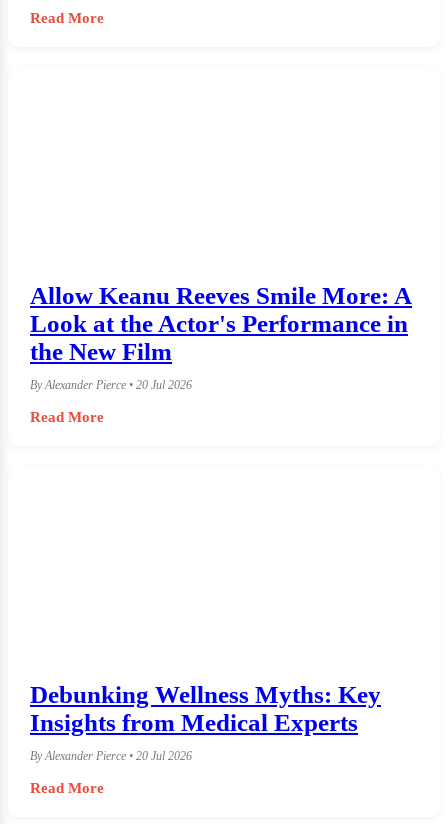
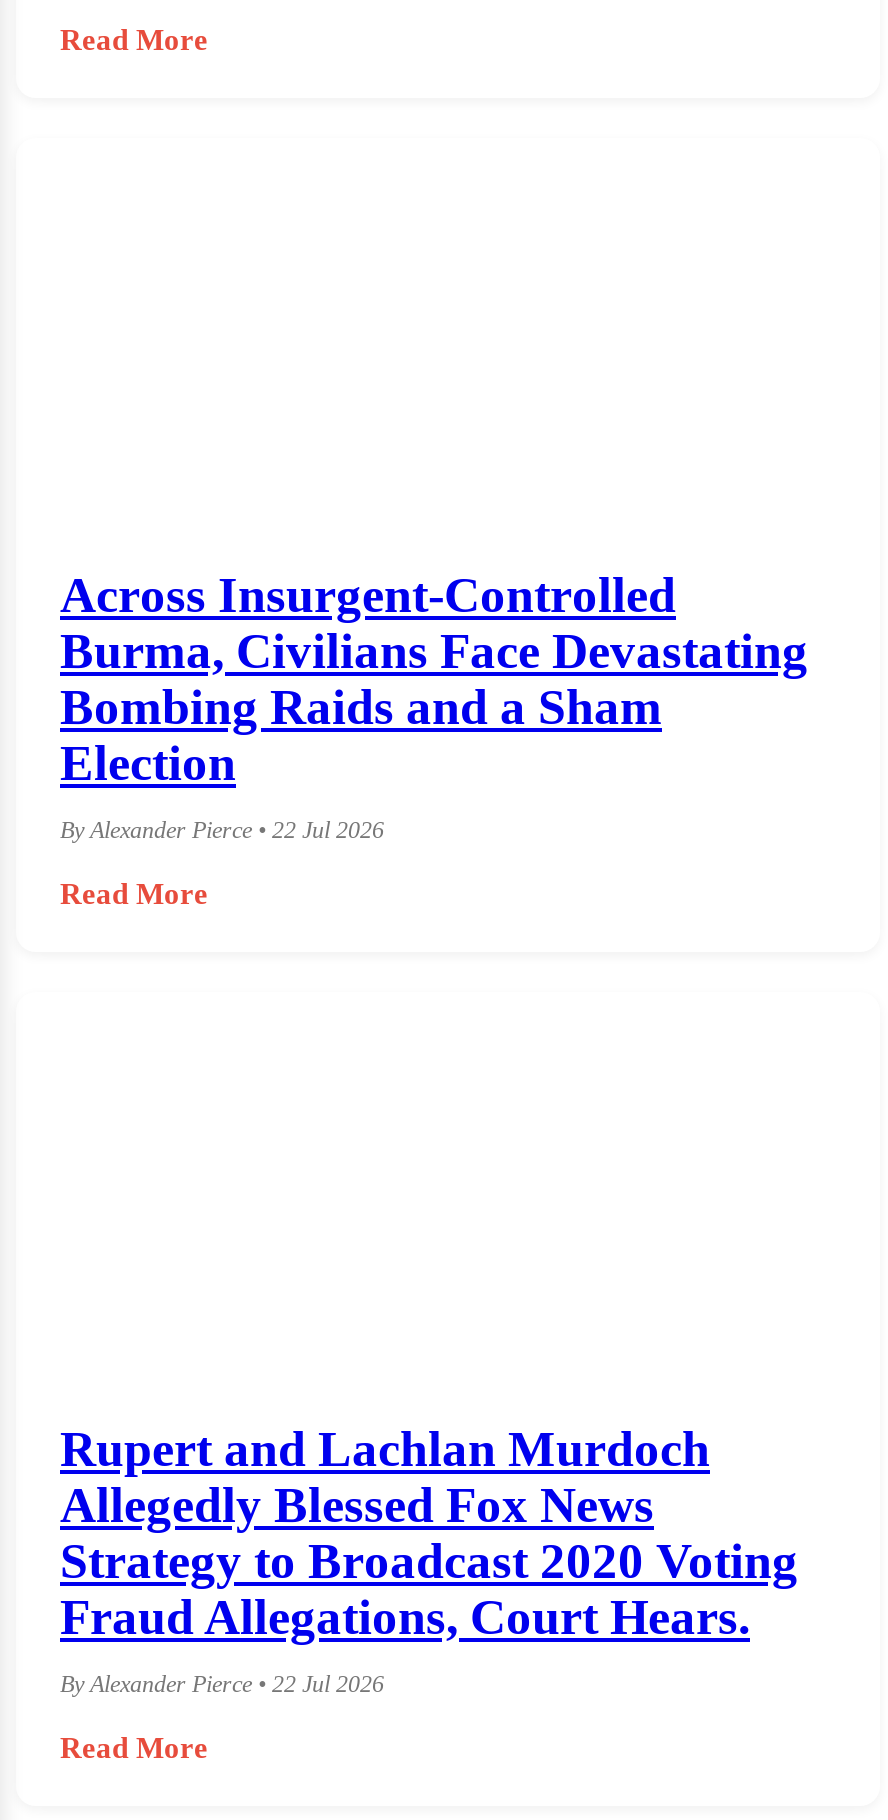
- Allow Keanu Reeves Smile More: A
- Look at the Actor's Performance in
- the New Film
+ Across Insurgent-Controlled
+ Burma, Civilians Face Devastating
+ Bombing Raids and a Sham
+ Election

- By Alexander Pierce • 20 Jul 2026
+ By Alexander Pierce • 22 Jul 2026

- Debunking Wellness Myths: Key
- Insights from Medical Experts
+ Rupert and Lachlan Murdoch
+ Allegedly Blessed Fox News
+ Strategy to Broadcast 2020 Voting
+ Fraud Allegations, Court Hears.

- By Alexander Pierce • 20 Jul 2026
+ By Alexander Pierce • 22 Jul 2026
